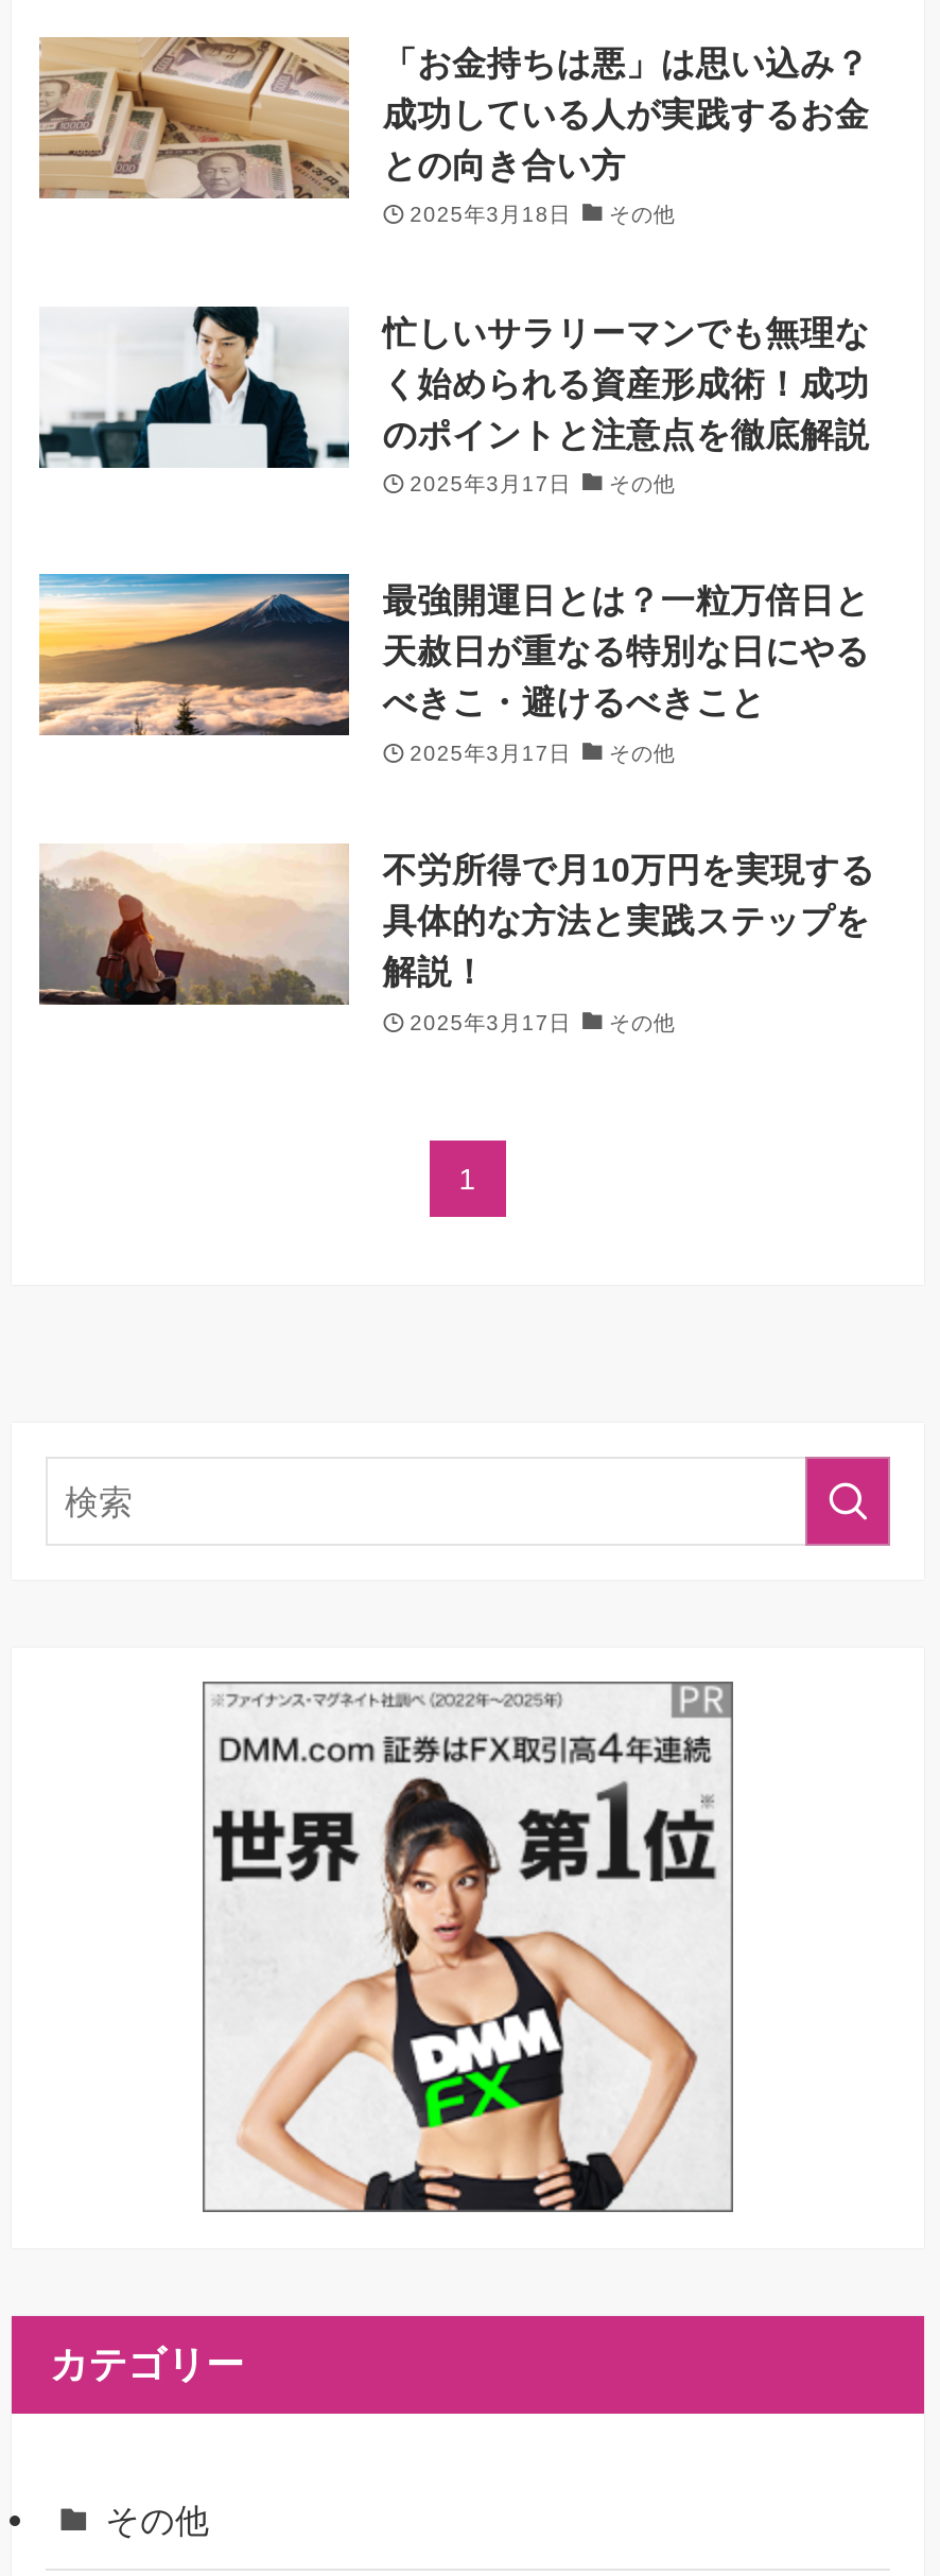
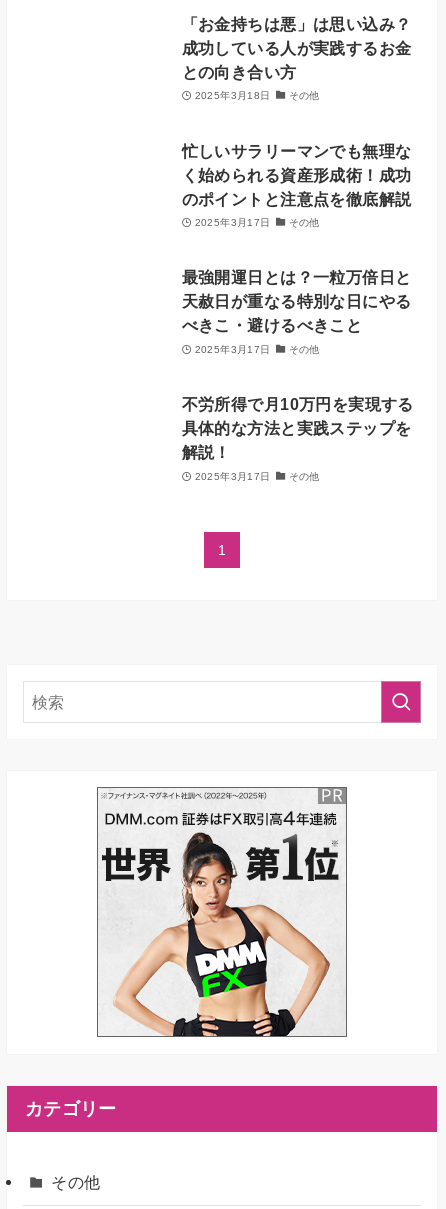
- [image]

- [image]

- [image]

- [image]
